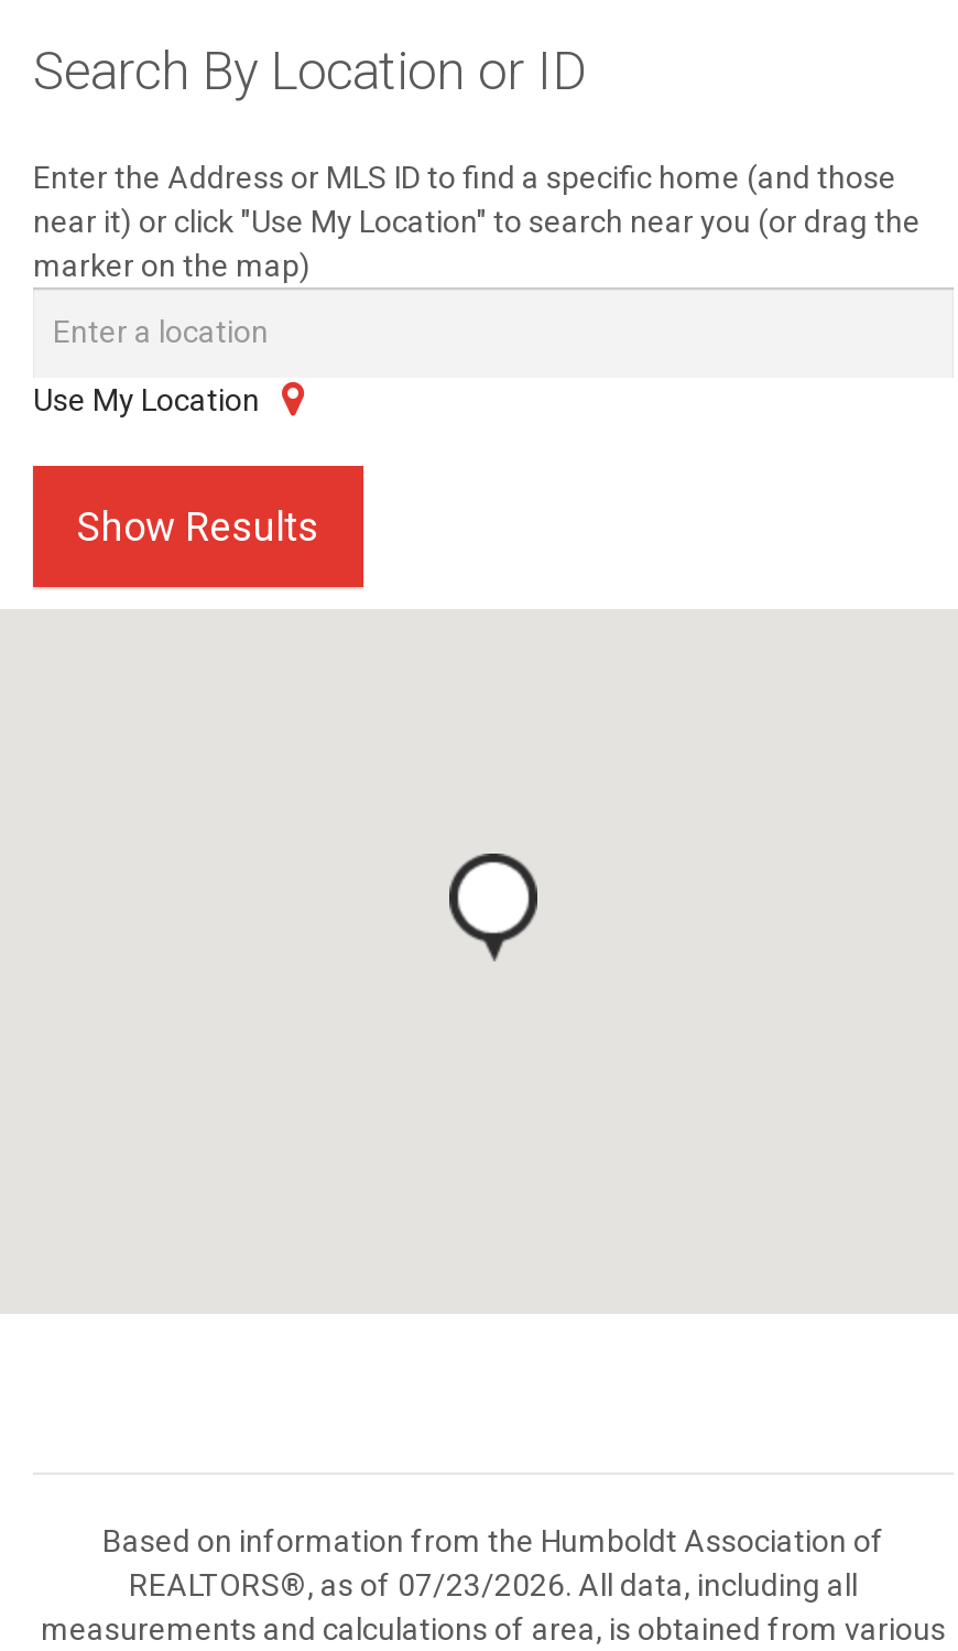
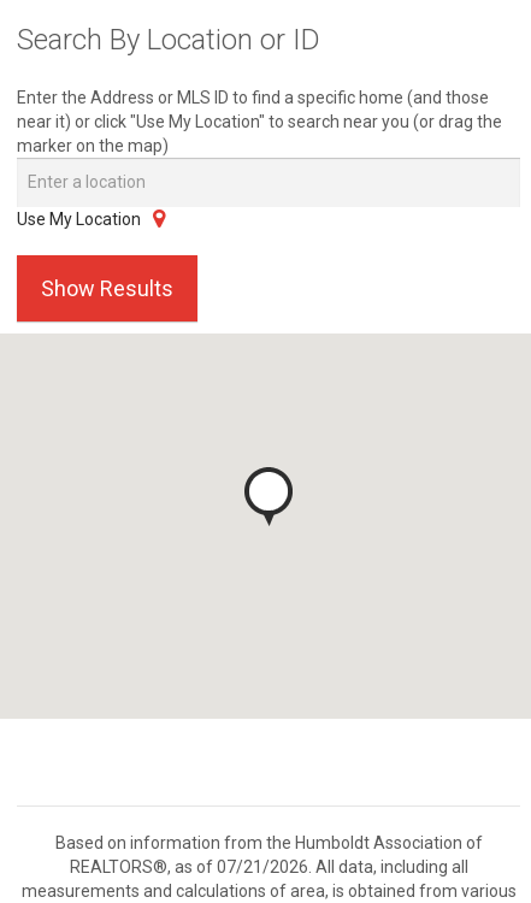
- REALTORS®, as of 07/23/2026. All data, including all
+ REALTORS®, as of 07/21/2026. All data, including all
